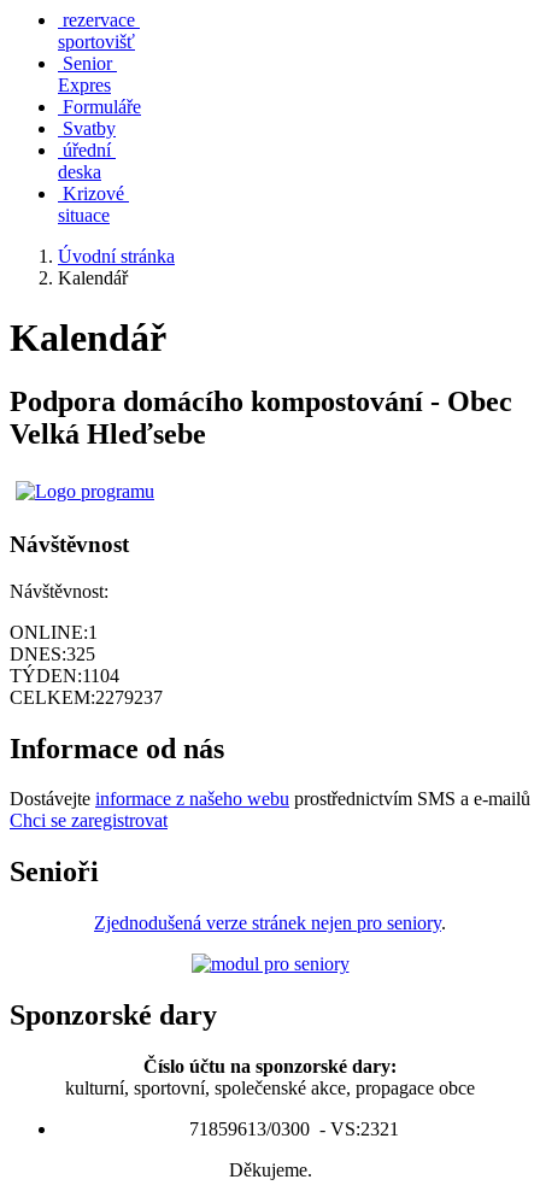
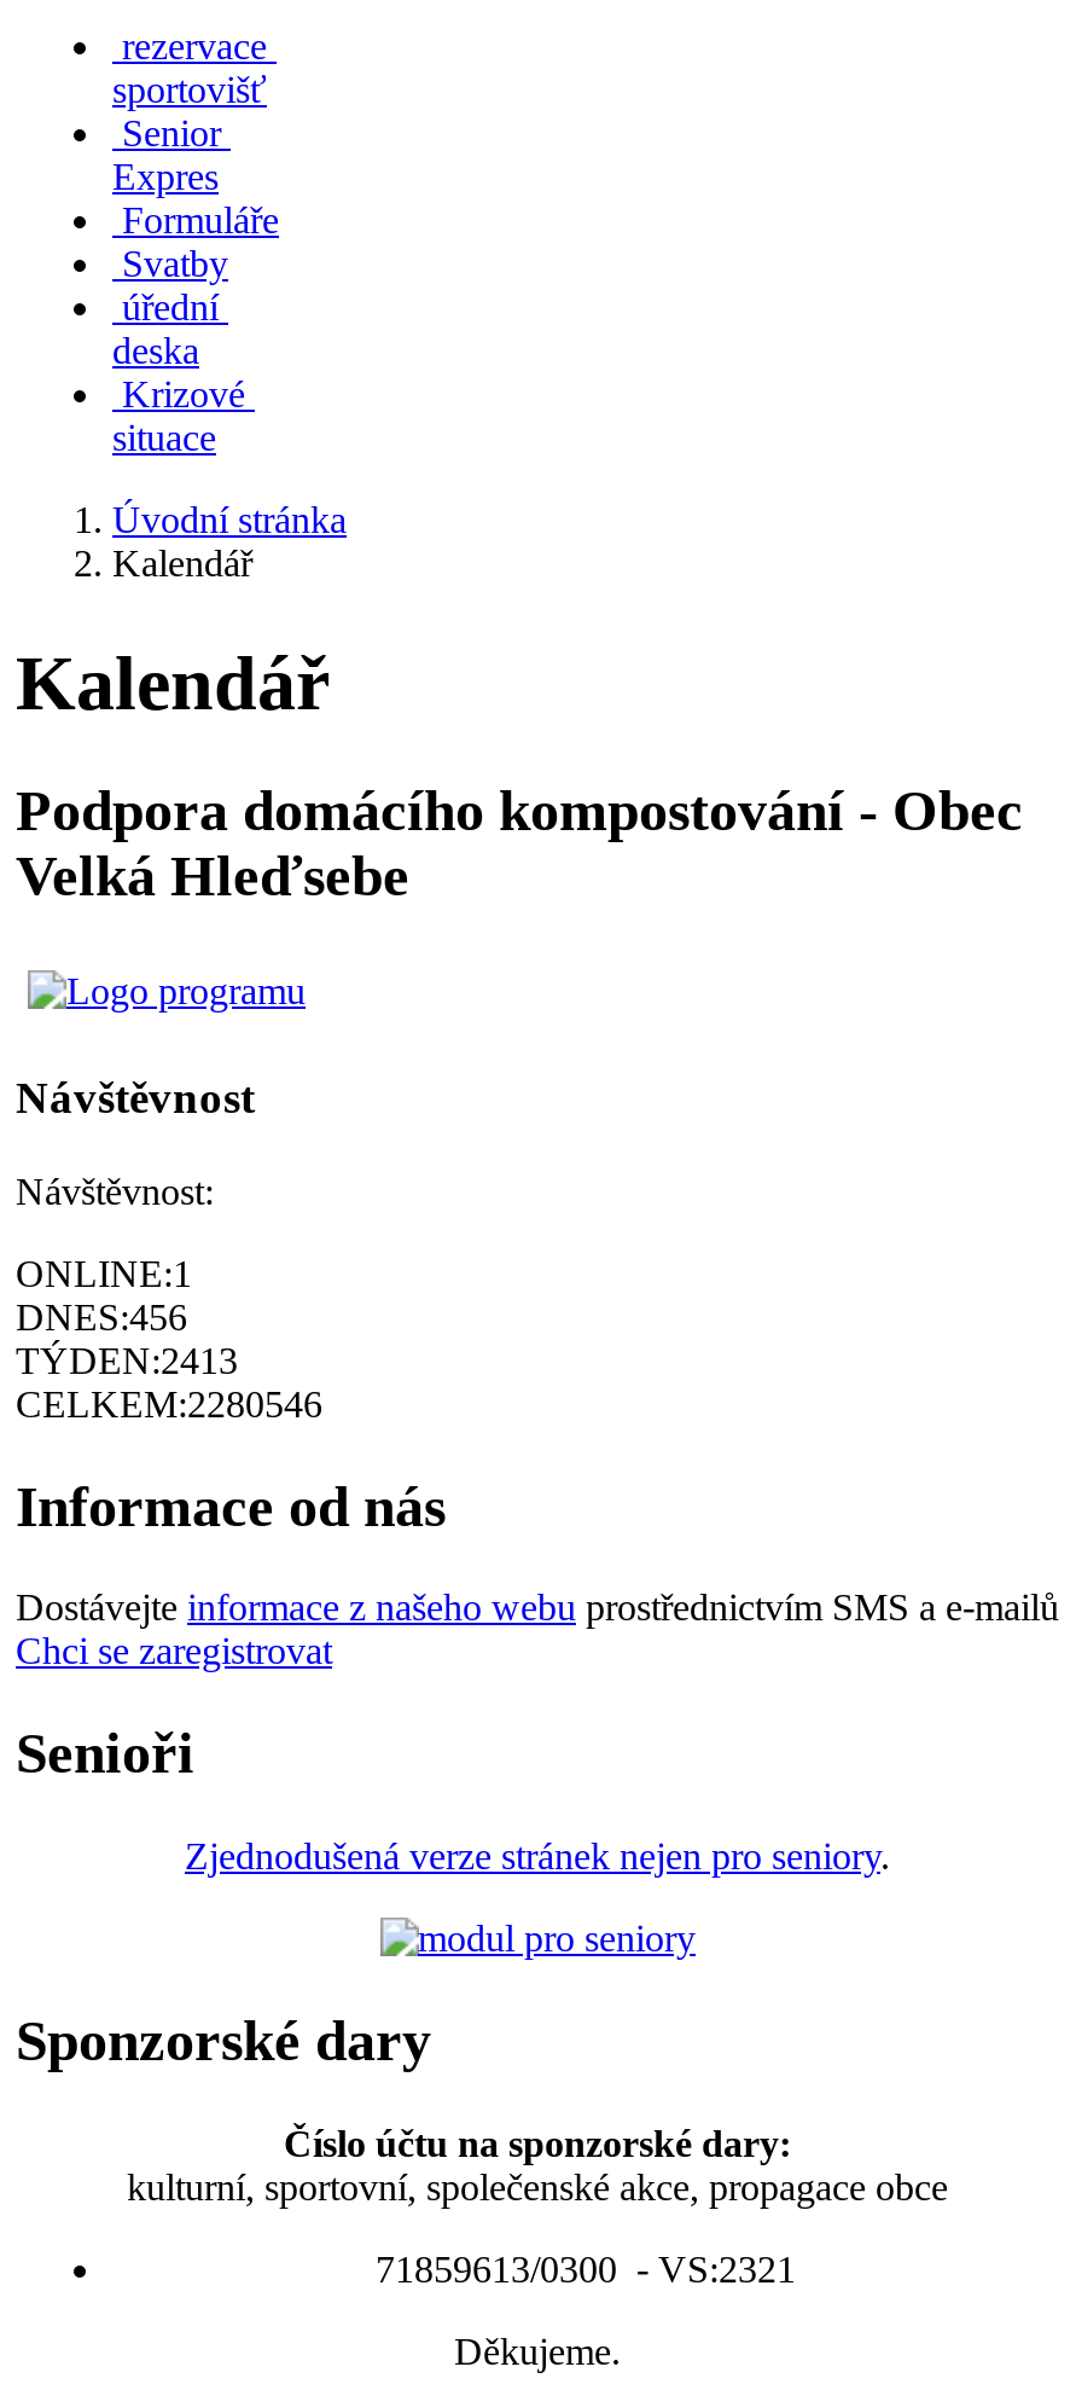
- DNES:325
+ DNES:456

- TÝDEN:1104
+ TÝDEN:2413

- CELKEM:2279237
+ CELKEM:2280546
